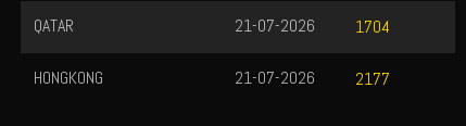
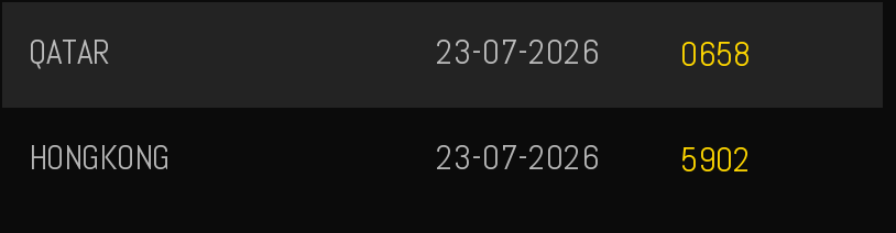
- 21-07-2026
+ 23-07-2026

- 1704
+ 0658

- 21-07-2026
+ 23-07-2026

- 2177
+ 5902
